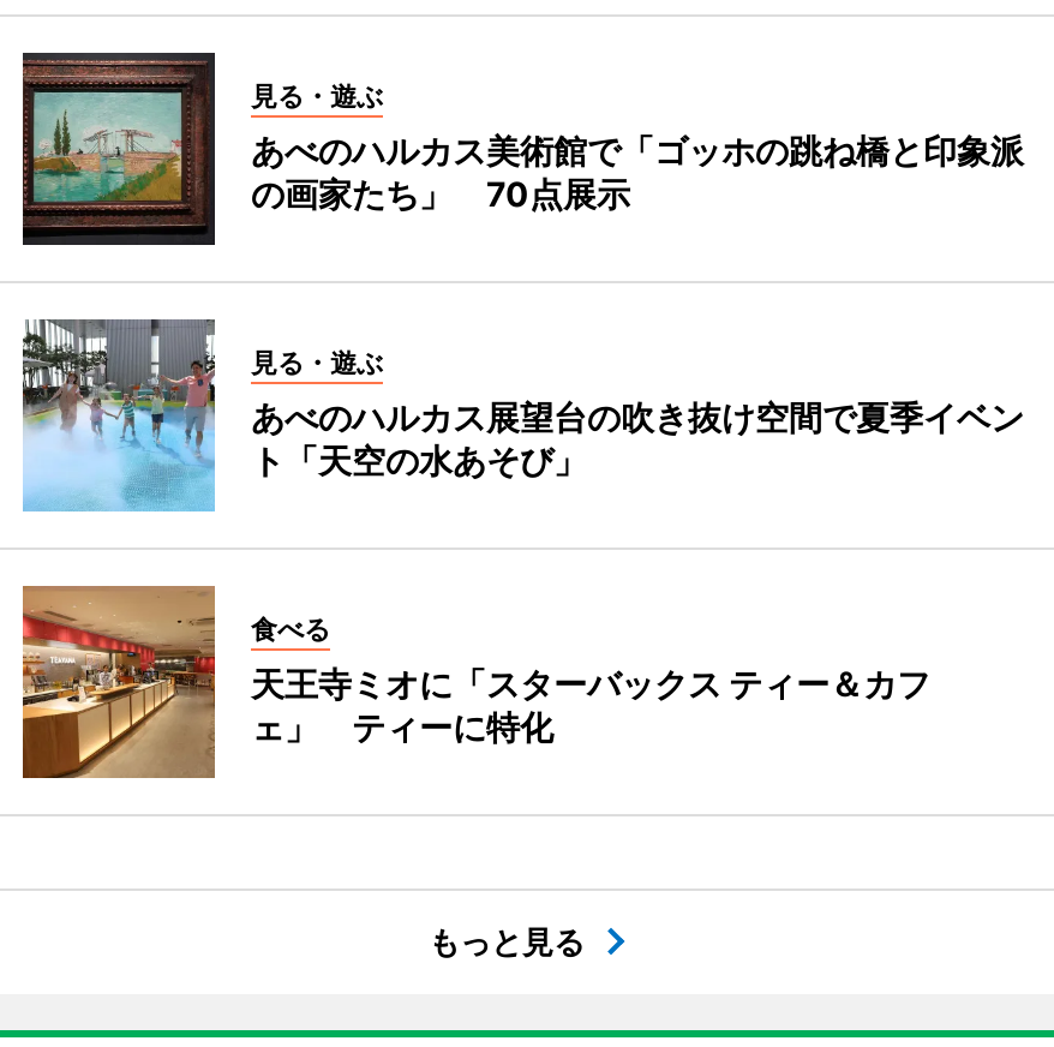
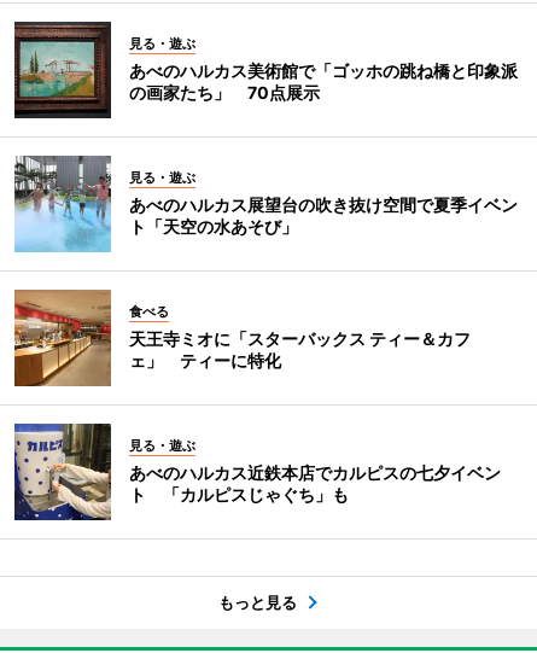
+ [image]
+ 見る・遊ぶ
+ あべのハルカス近鉄本店でカルピスの七夕イベン
+ ト 「カルピスじゃぐち」も
